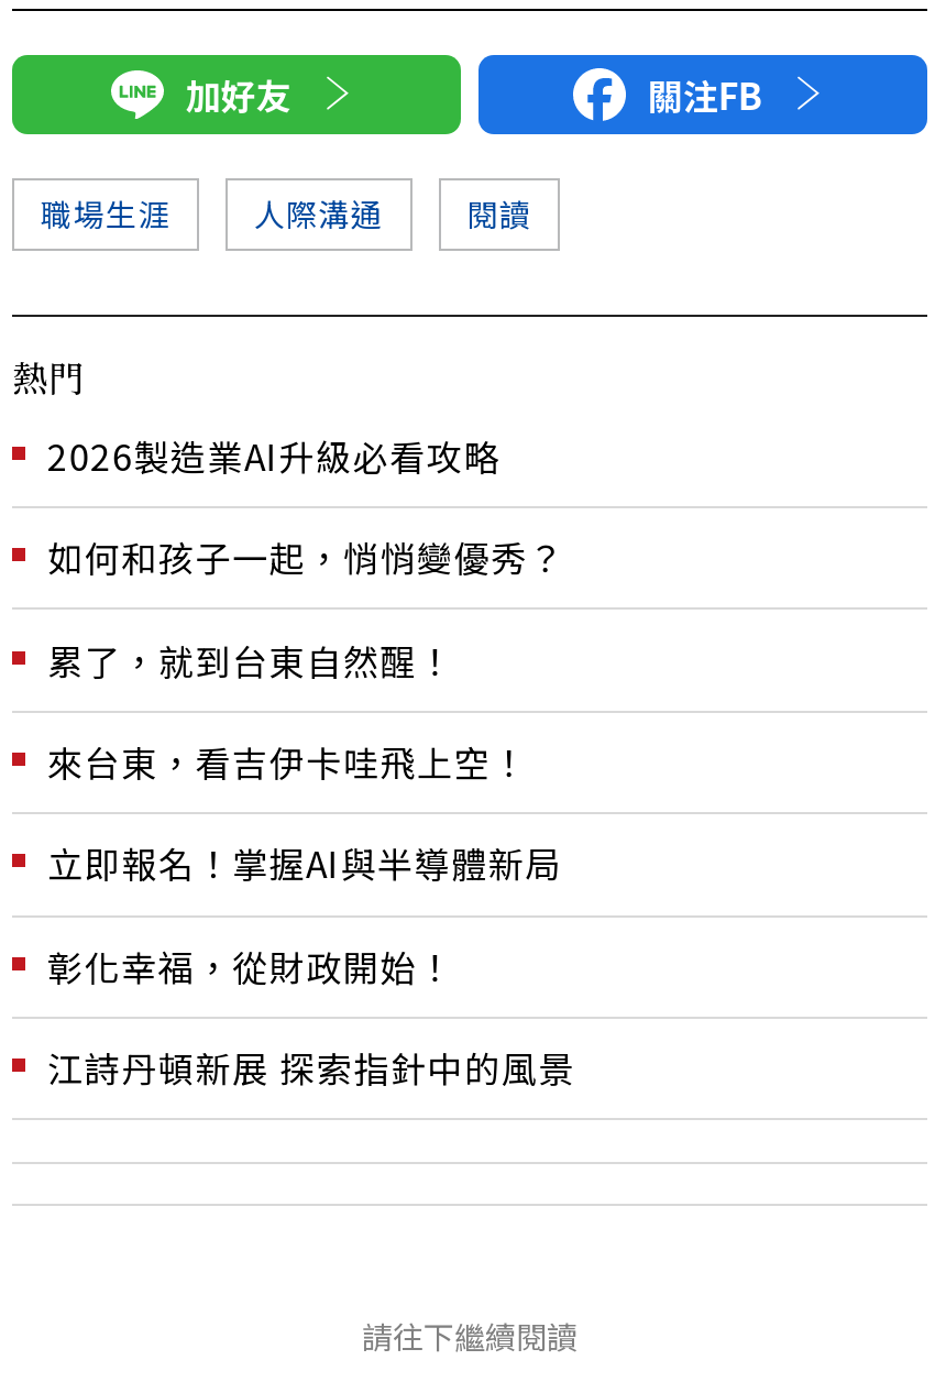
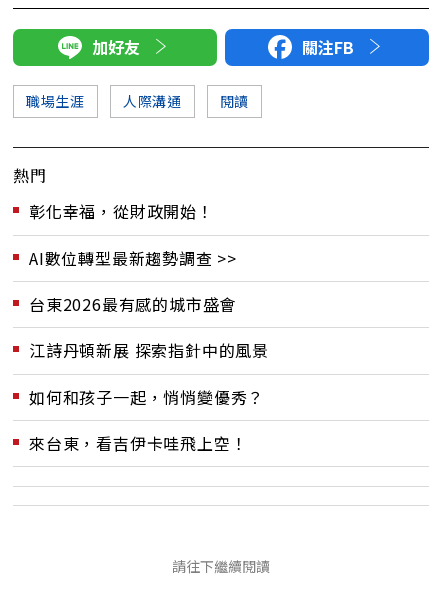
- 2026製造業AI升級必看攻略
- 累了，就到台東自然醒！
- 立即報名！掌握AI與半導體新局

moved down: 如何和孩子一起，悄悄變優秀？ | 來台東，看吉伊卡哇飛上空！

moved up: 彰化幸福，從財政開始！

+ AI數位轉型最新趨勢調查 >>
+ 台東2026最有感的城市盛會

moved up: 江詩丹頓新展 探索指針中的風景
